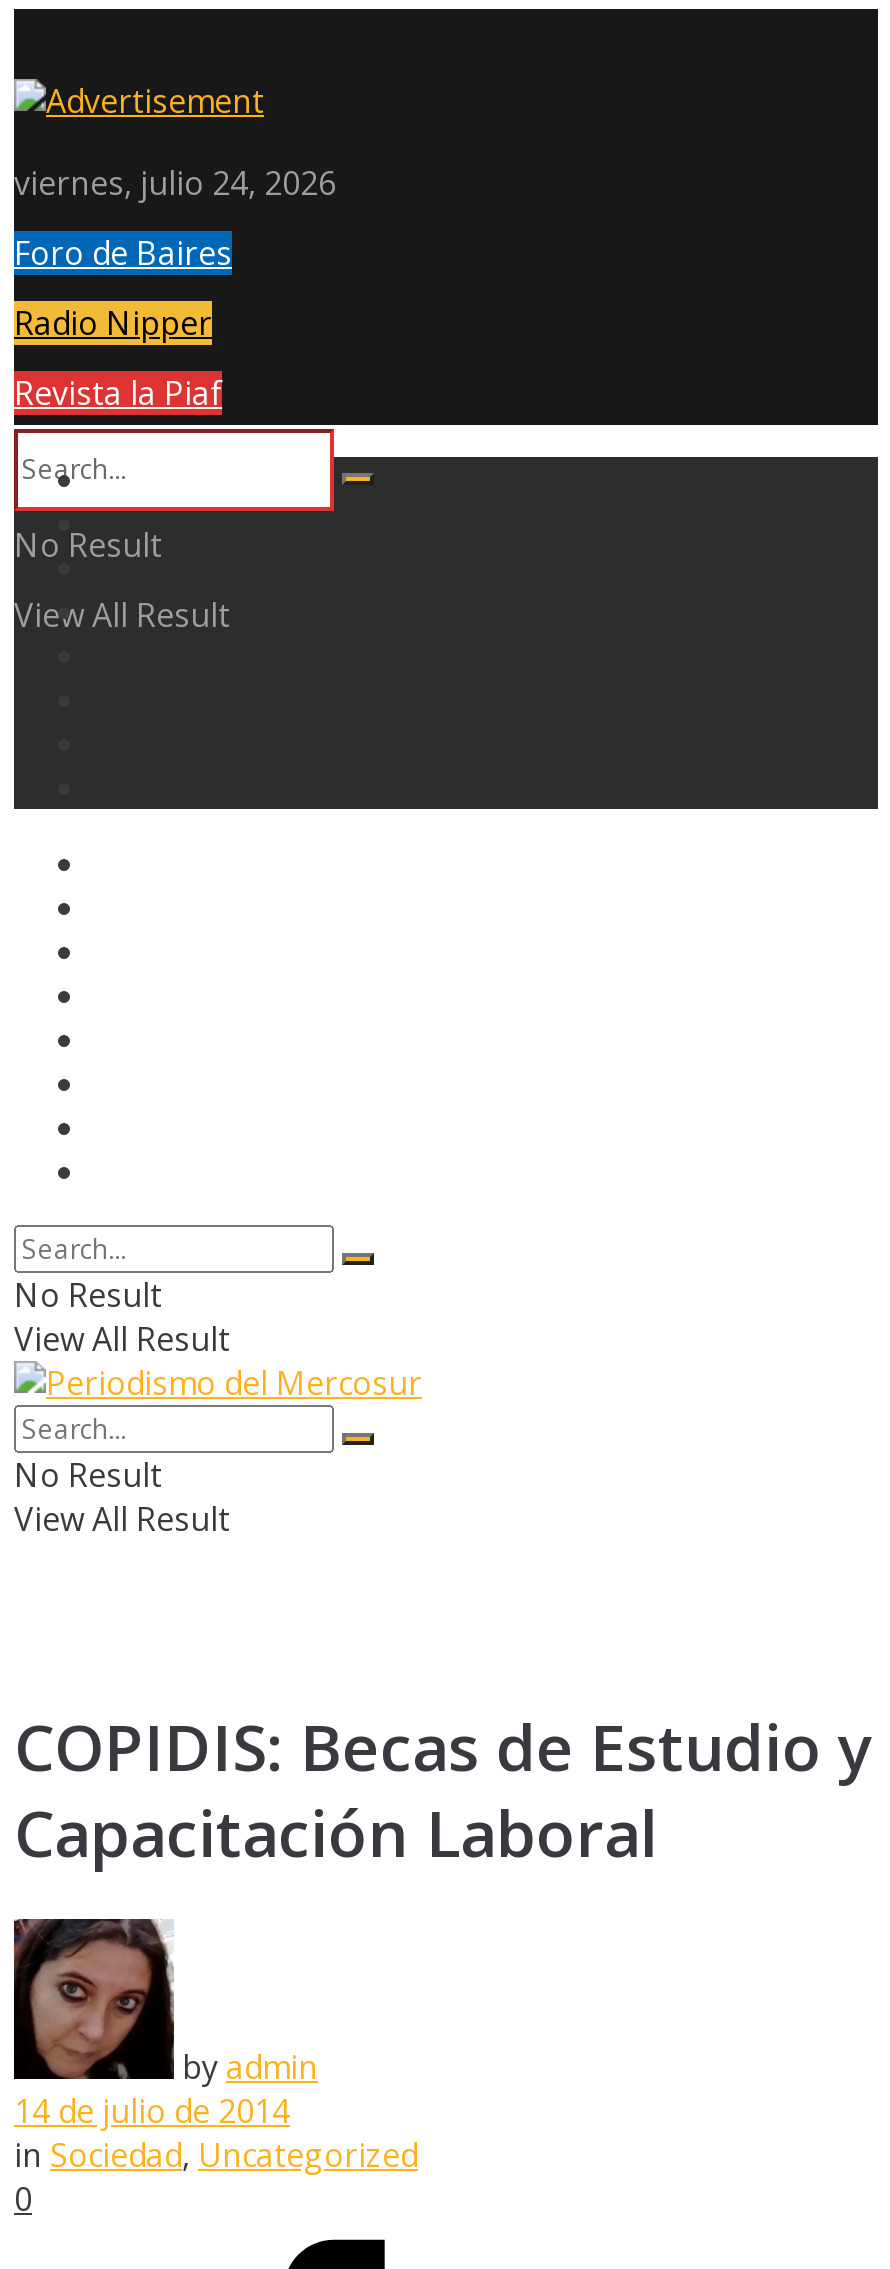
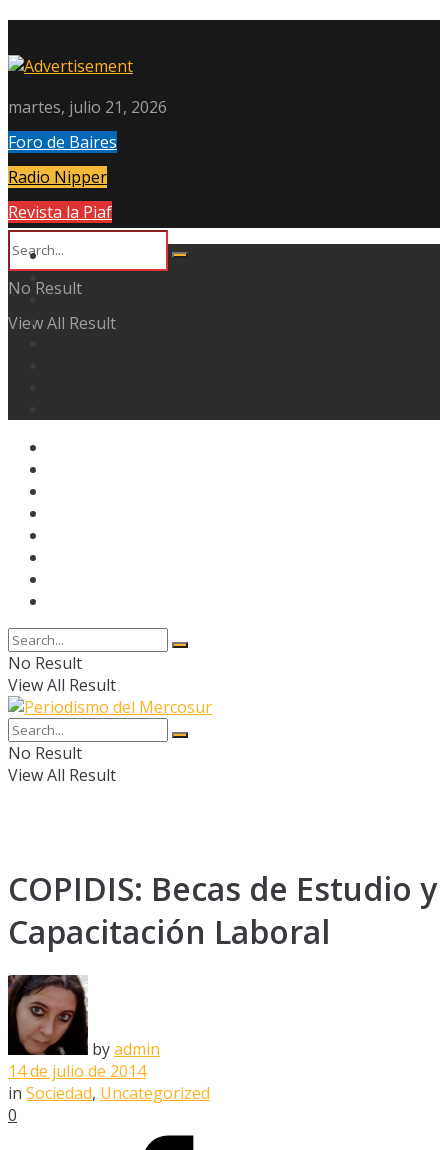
- viernes, julio 24, 2026
+ martes, julio 21, 2026
